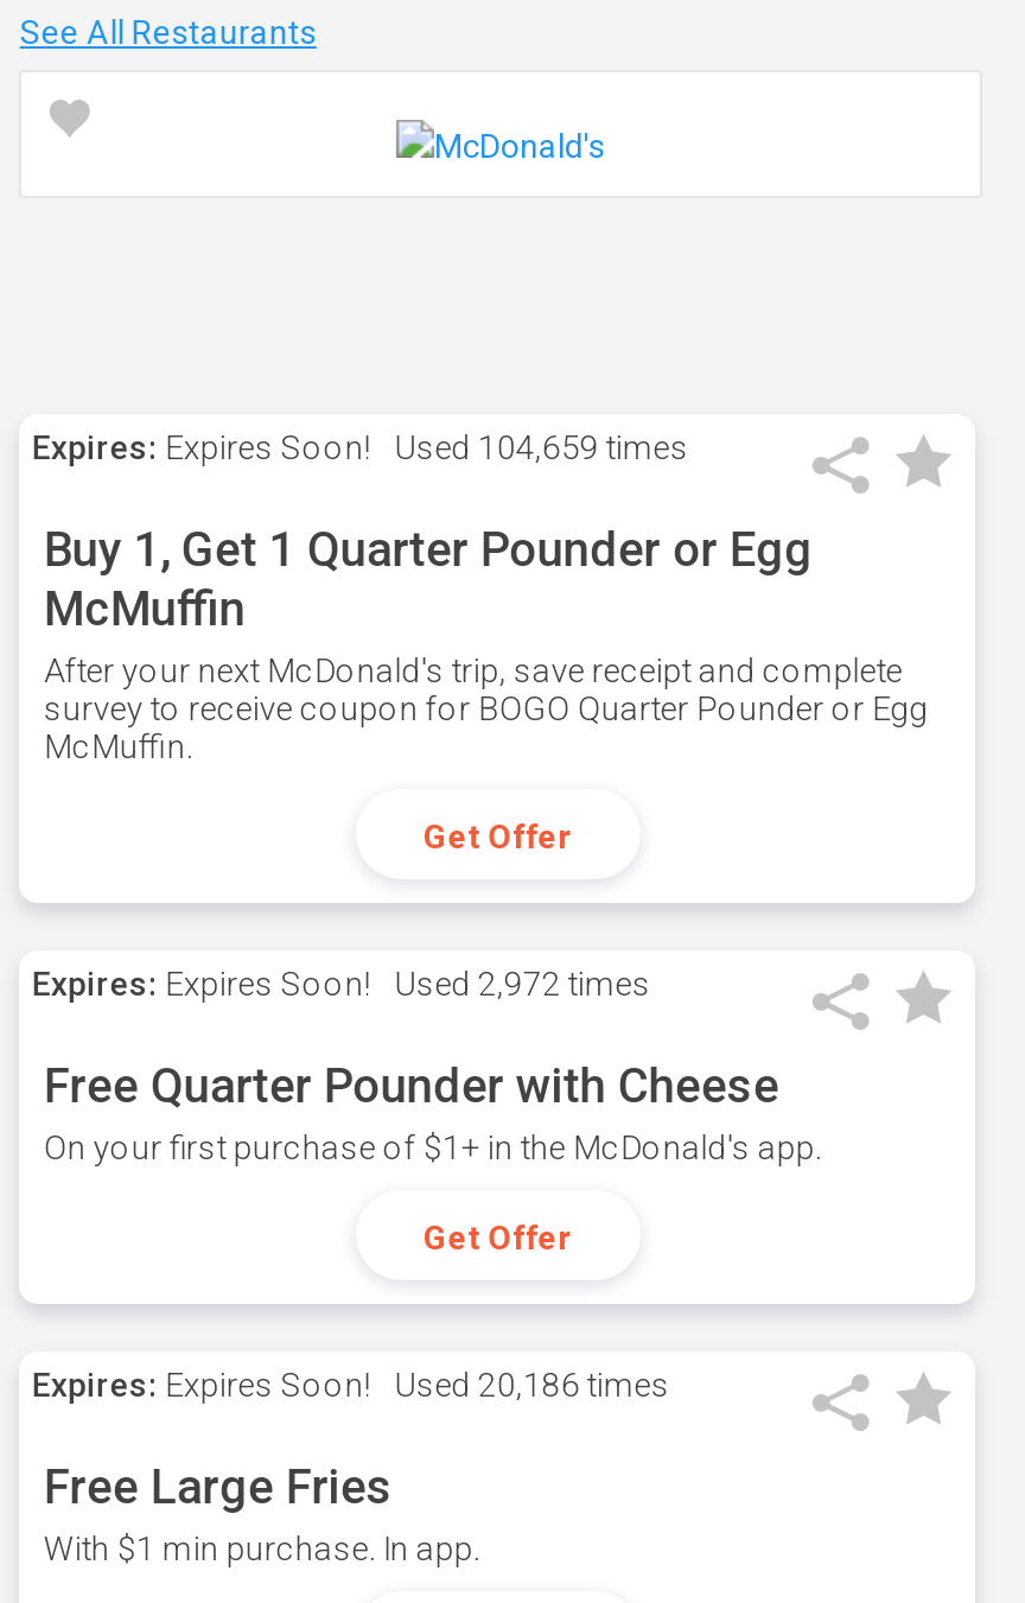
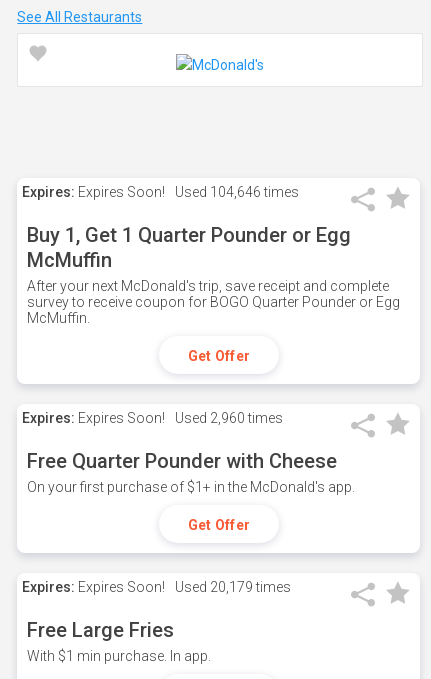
- Expires: Expires Soon! Used 104,659 times
+ Expires: Expires Soon! Used 104,646 times

- Expires: Expires Soon! Used 2,972 times
+ Expires: Expires Soon! Used 2,960 times

- Expires: Expires Soon! Used 20,186 times
+ Expires: Expires Soon! Used 20,179 times
